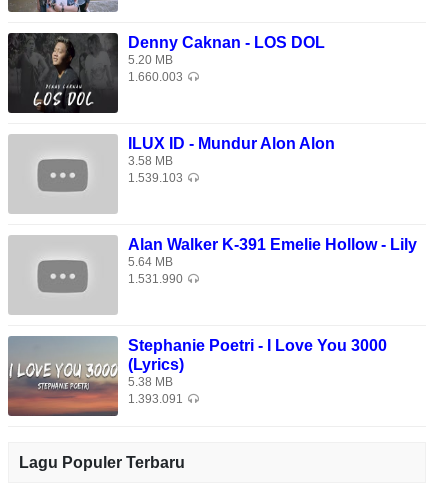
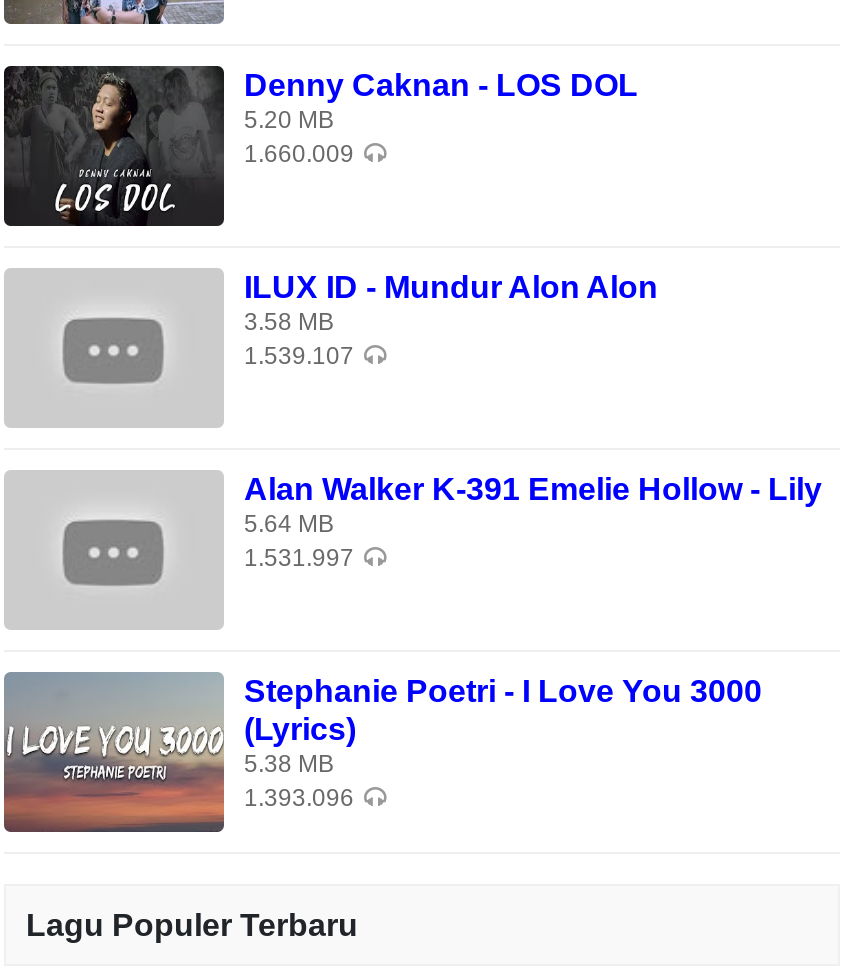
- 1.660.003
+ 1.660.009

- 1.539.103
+ 1.539.107

- 1.531.990
+ 1.531.997

- 1.393.091
+ 1.393.096
